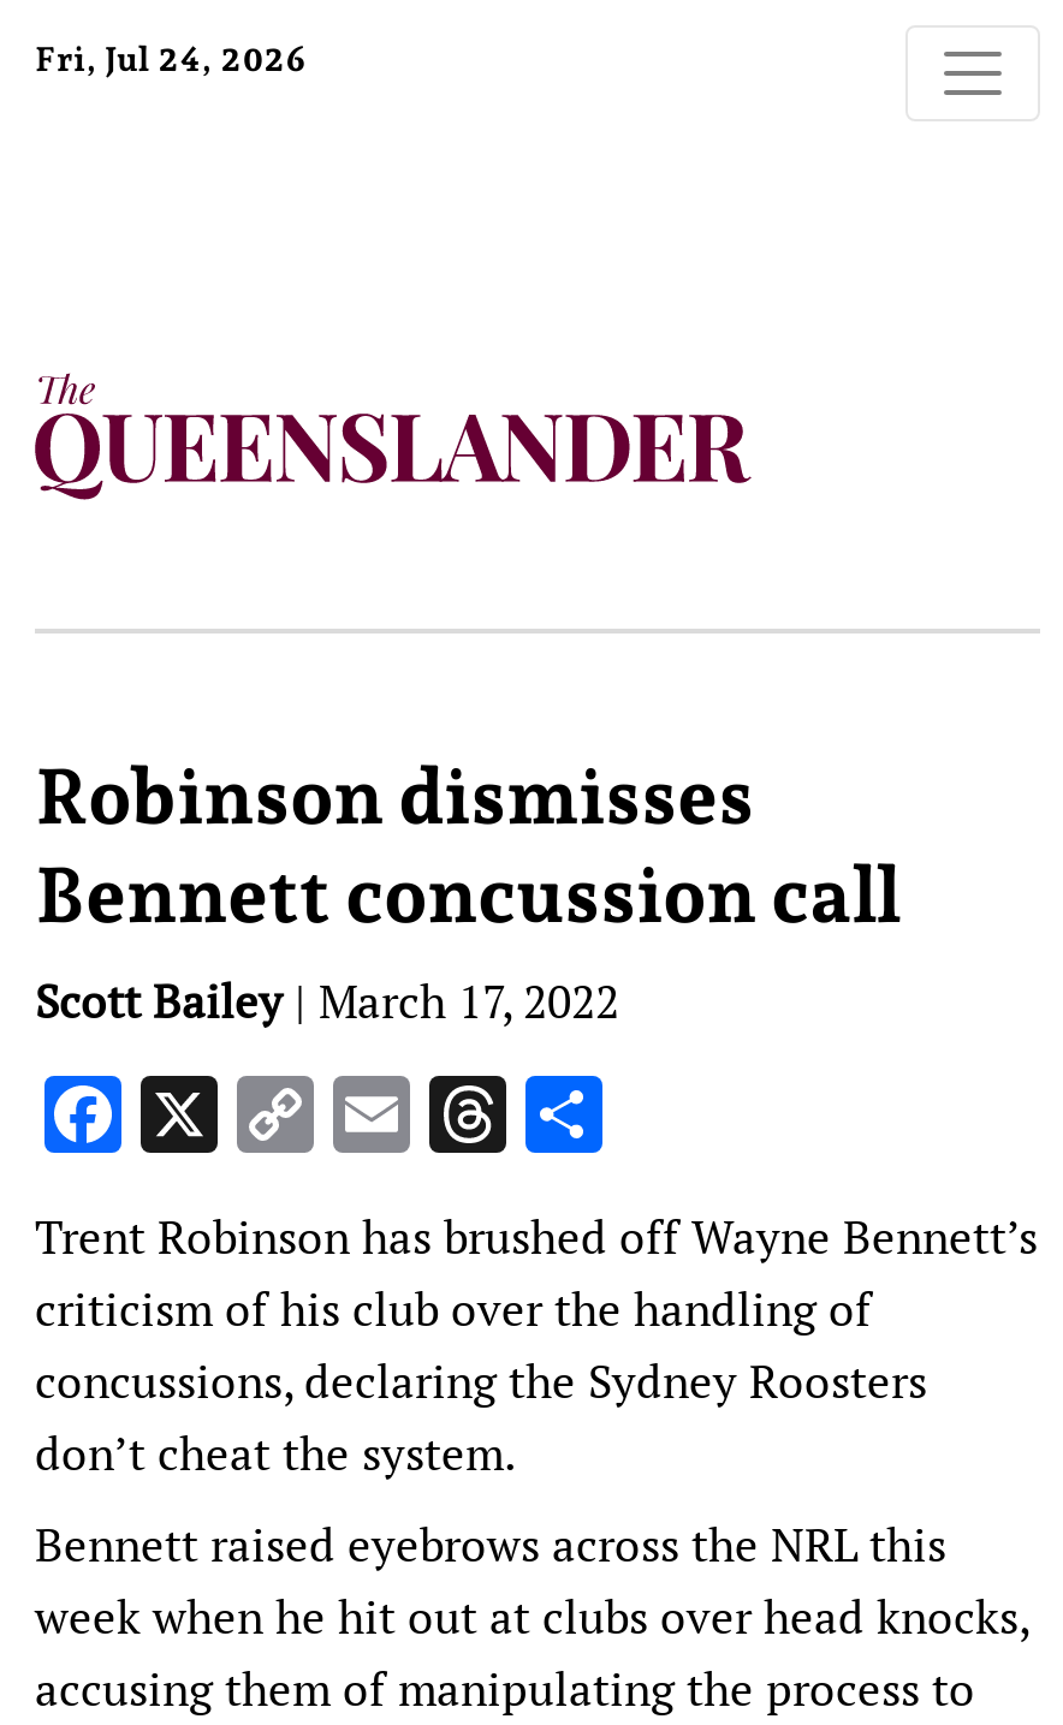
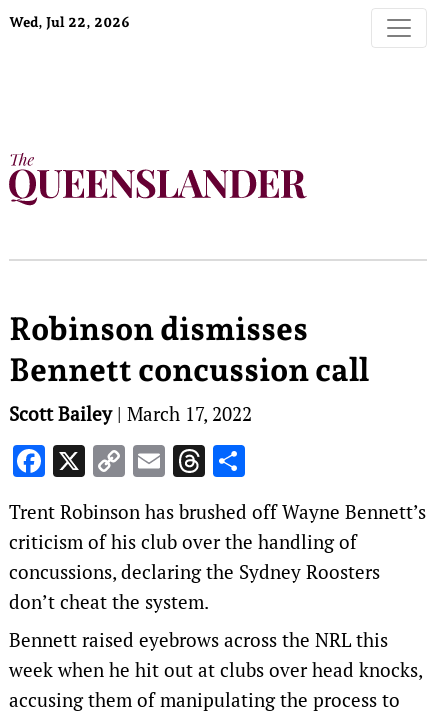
- Fri, Jul 24, 2026
+ Wed, Jul 22, 2026
